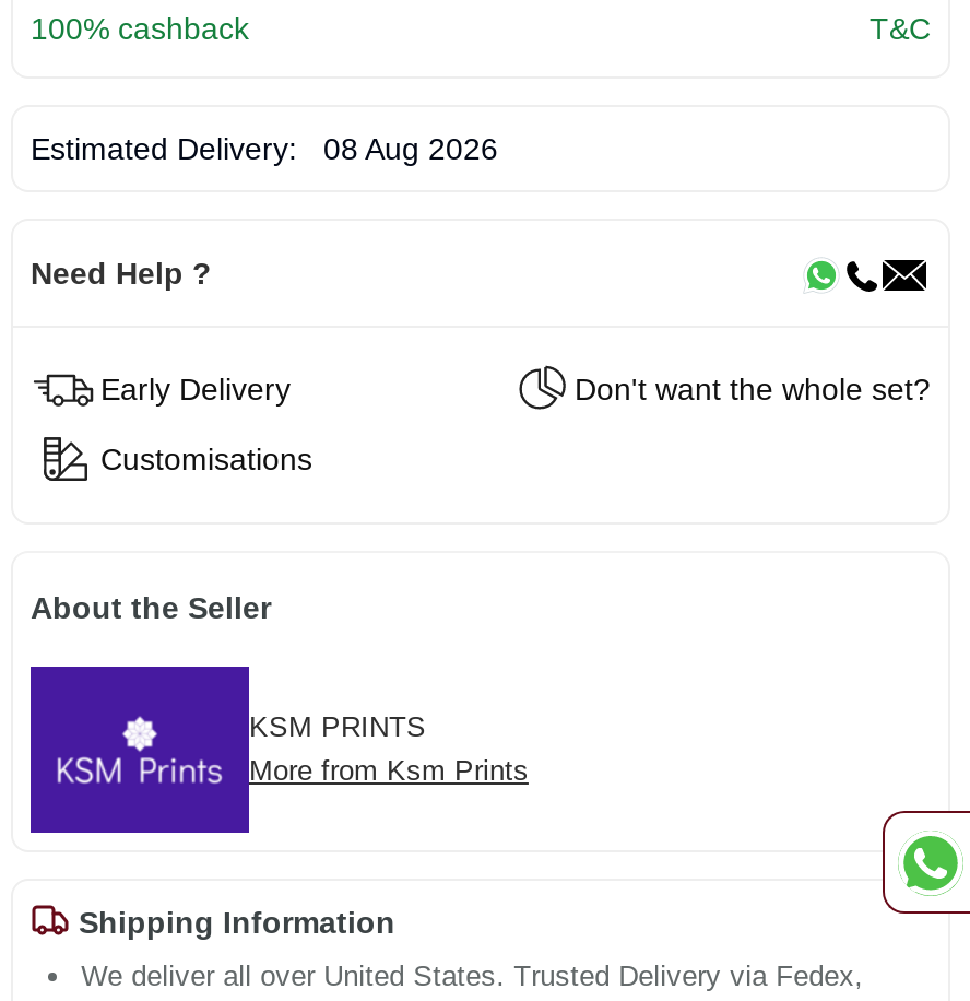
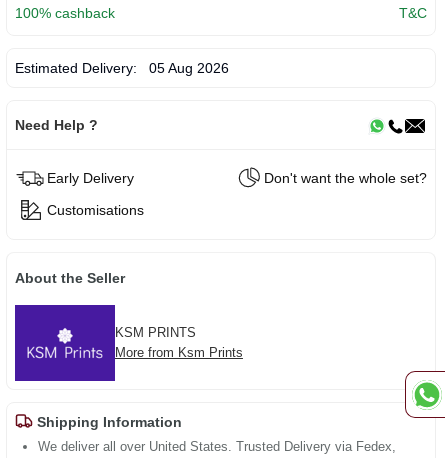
- Estimated Delivery: 08 Aug 2026
+ Estimated Delivery: 05 Aug 2026
